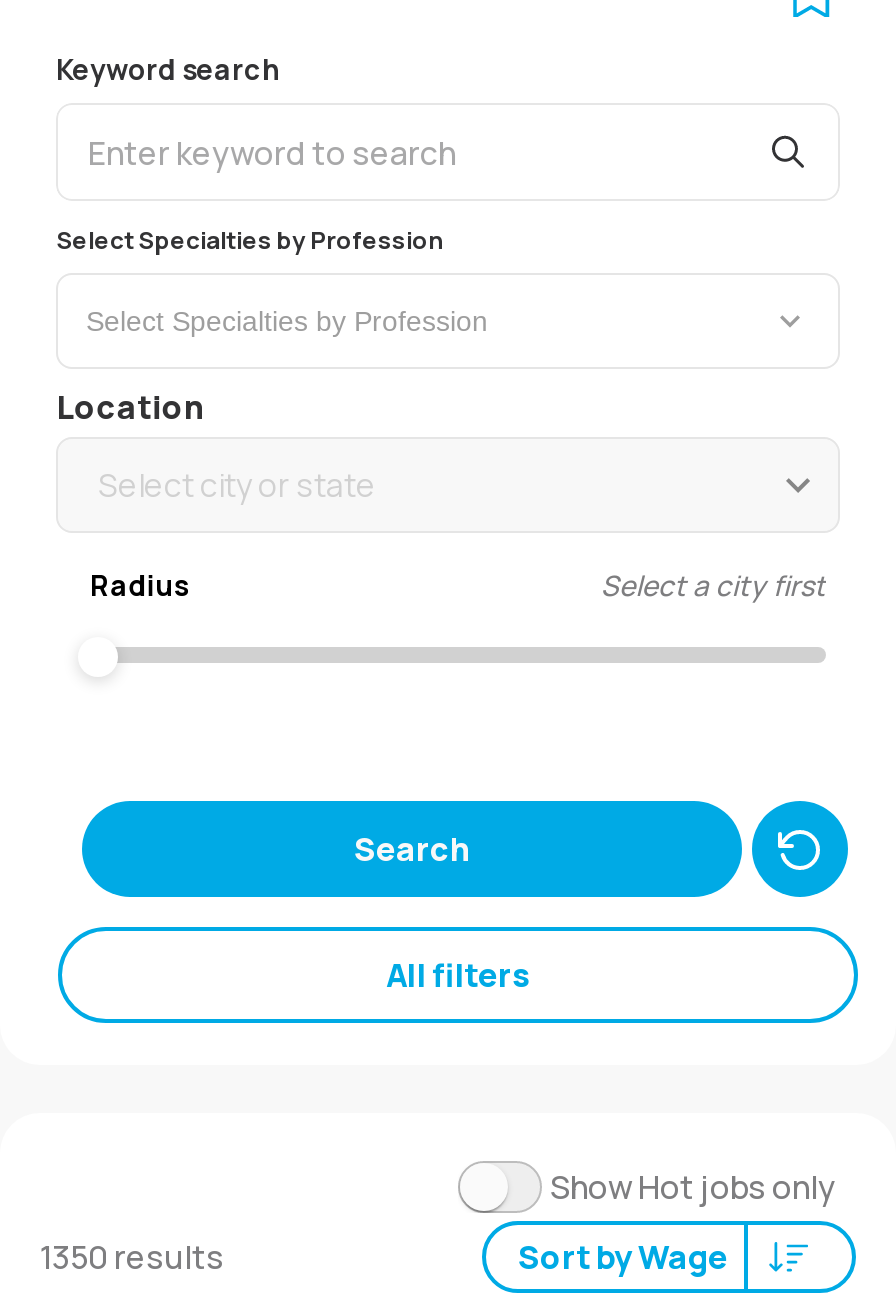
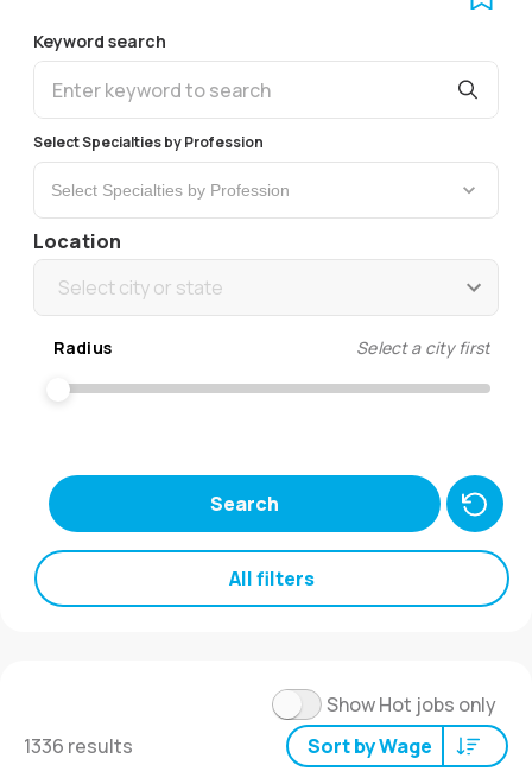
- 1350 results
+ 1336 results
